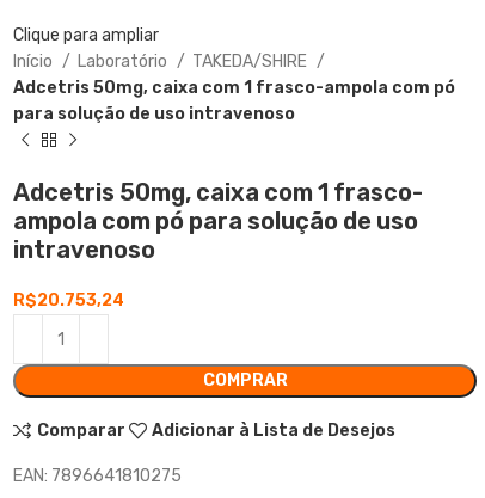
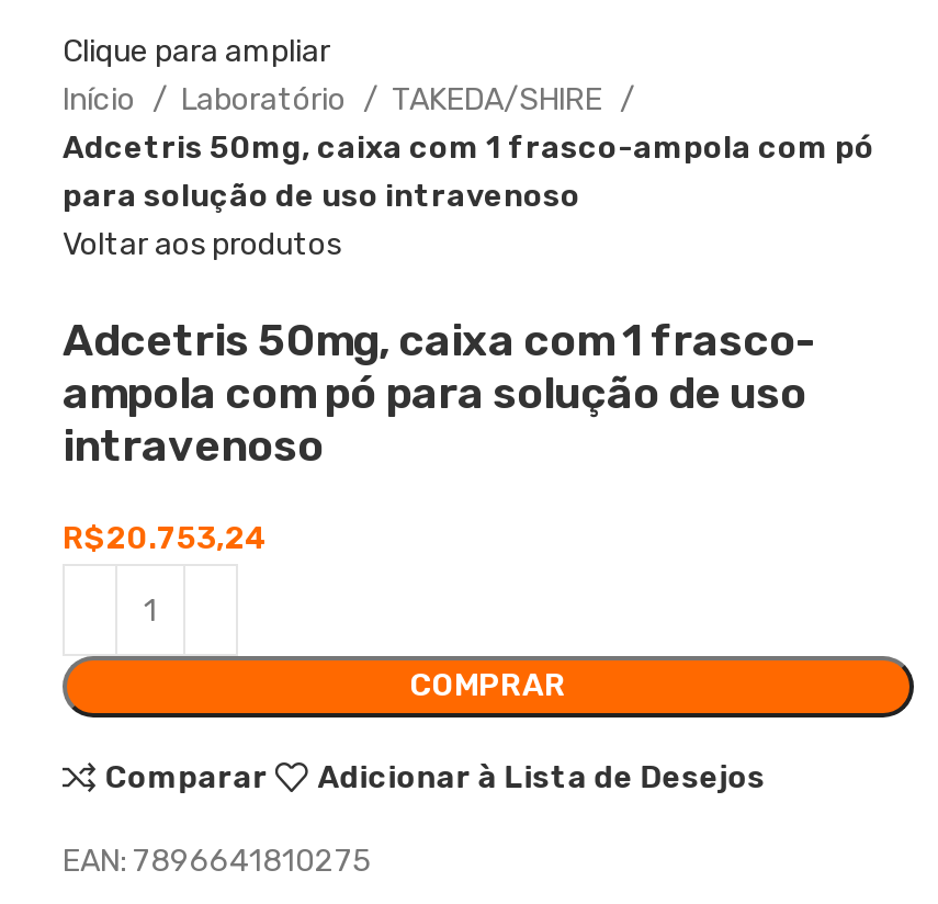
+ Voltar aos produtos
